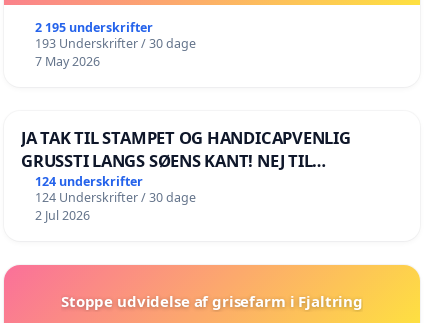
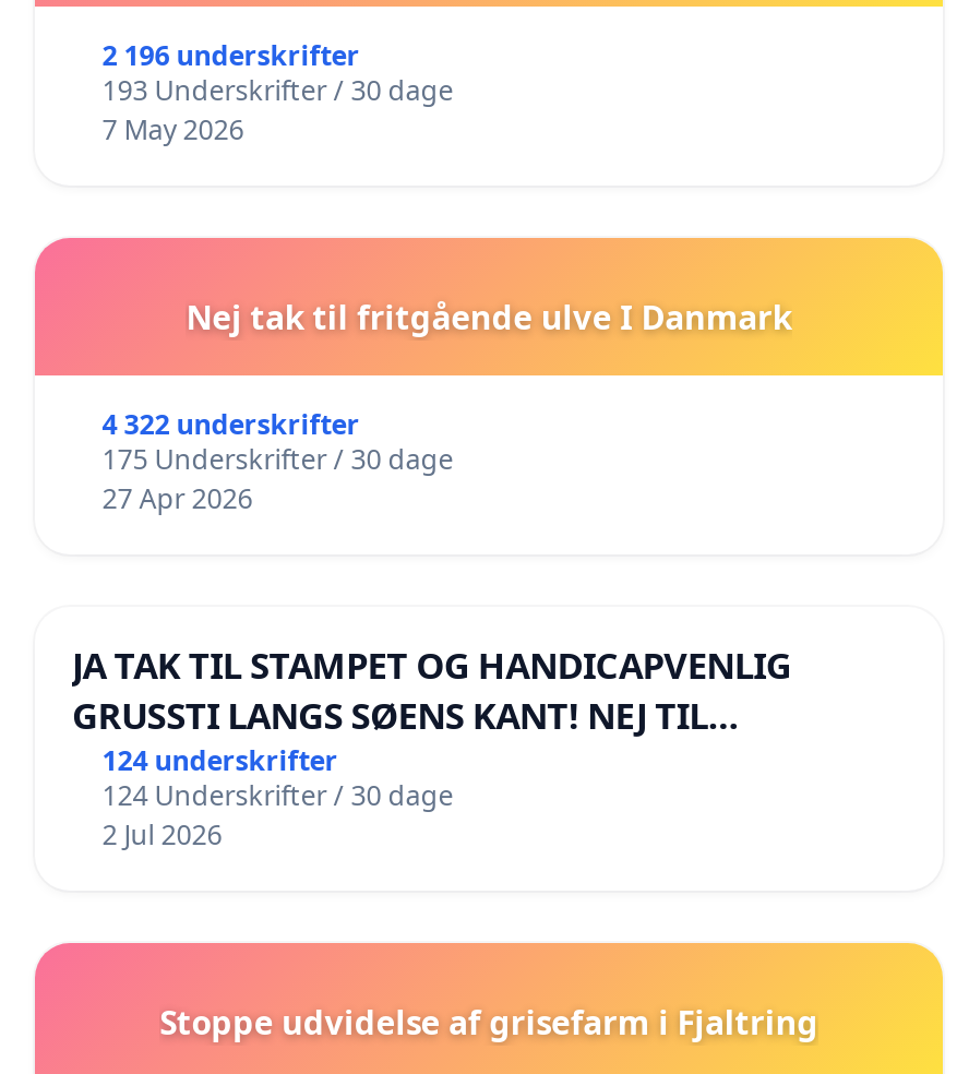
- 2 195 underskrifter
+ 2 196 underskrifter

+ Nej tak til fritgående ulve I Danmark
+ 4 322 underskrifter
+ 175 Underskrifter / 30 dage
+ 27 Apr 2026
